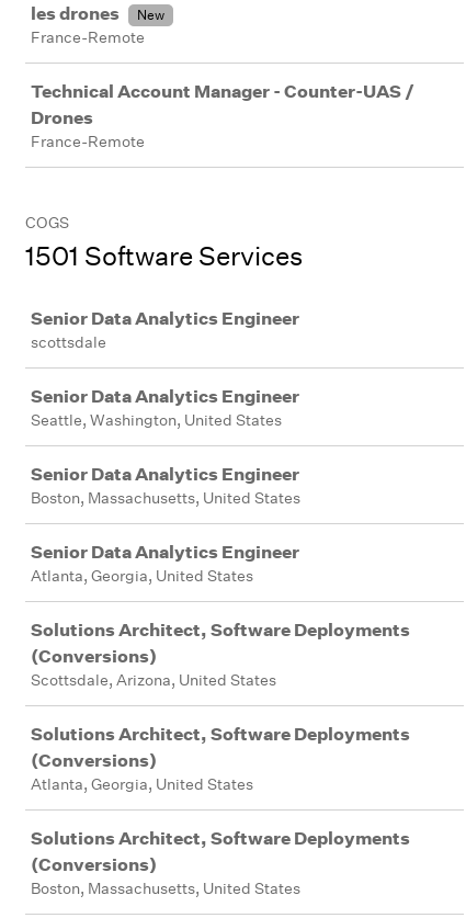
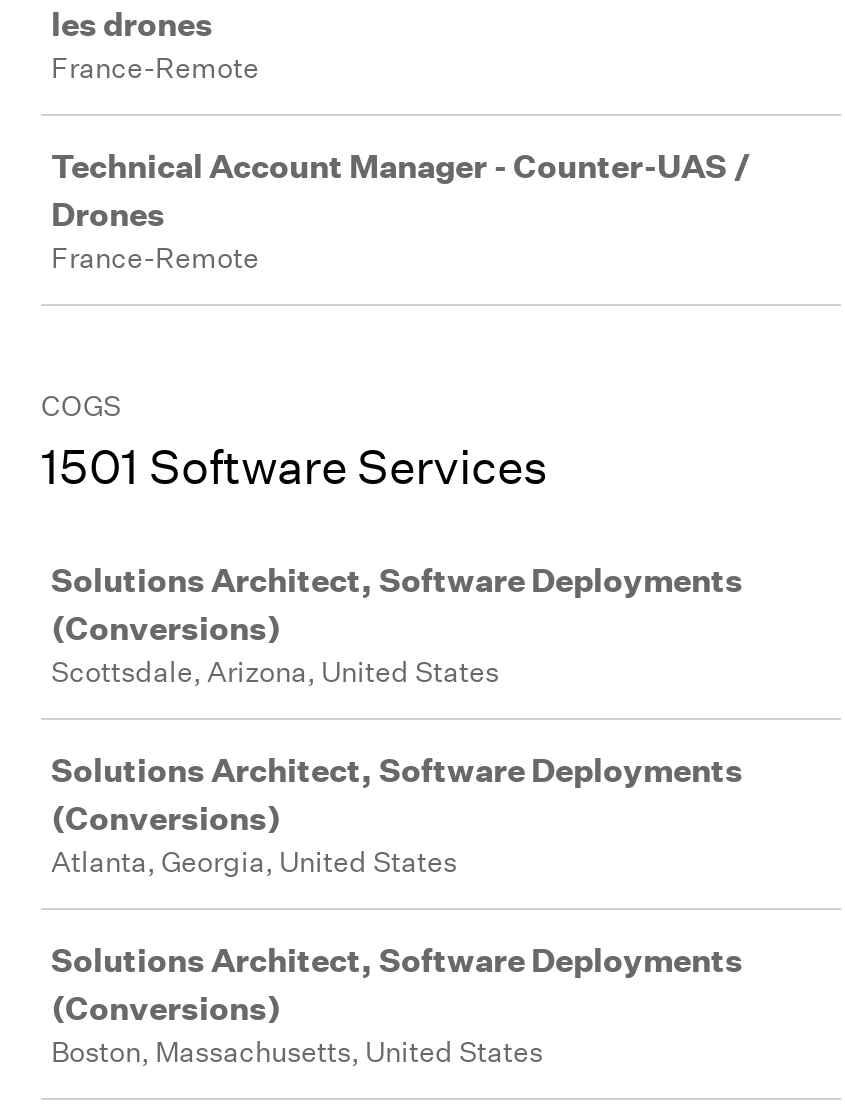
- New

- Senior Data Analytics Engineer
- scottsdale
- Senior Data Analytics Engineer
- Seattle, Washington, United States
- Senior Data Analytics Engineer
- Boston, Massachusetts, United States
- Senior Data Analytics Engineer
- Atlanta, Georgia, United States
